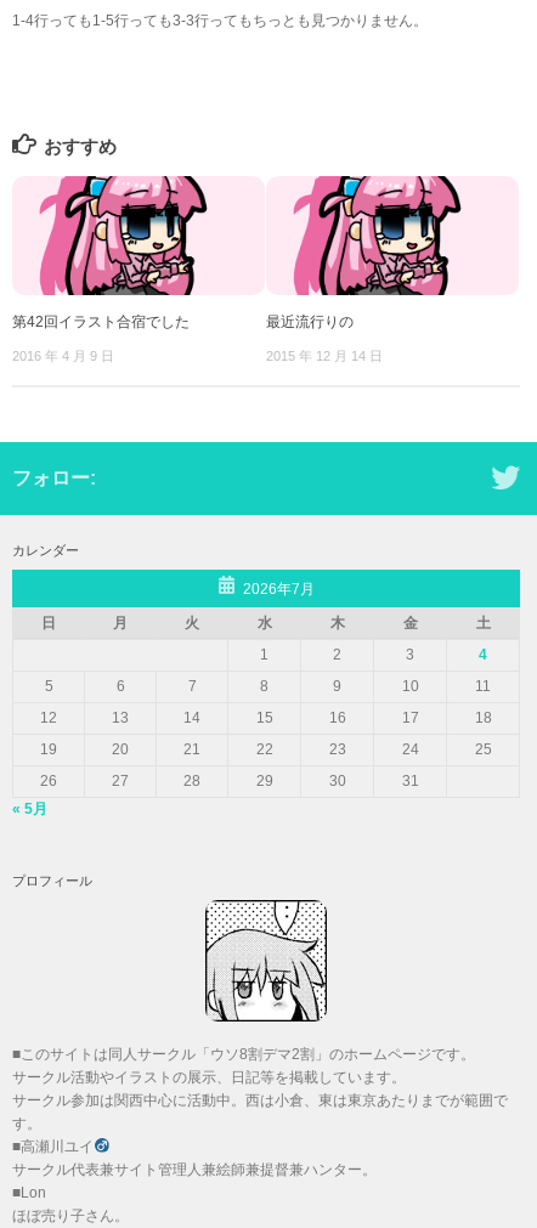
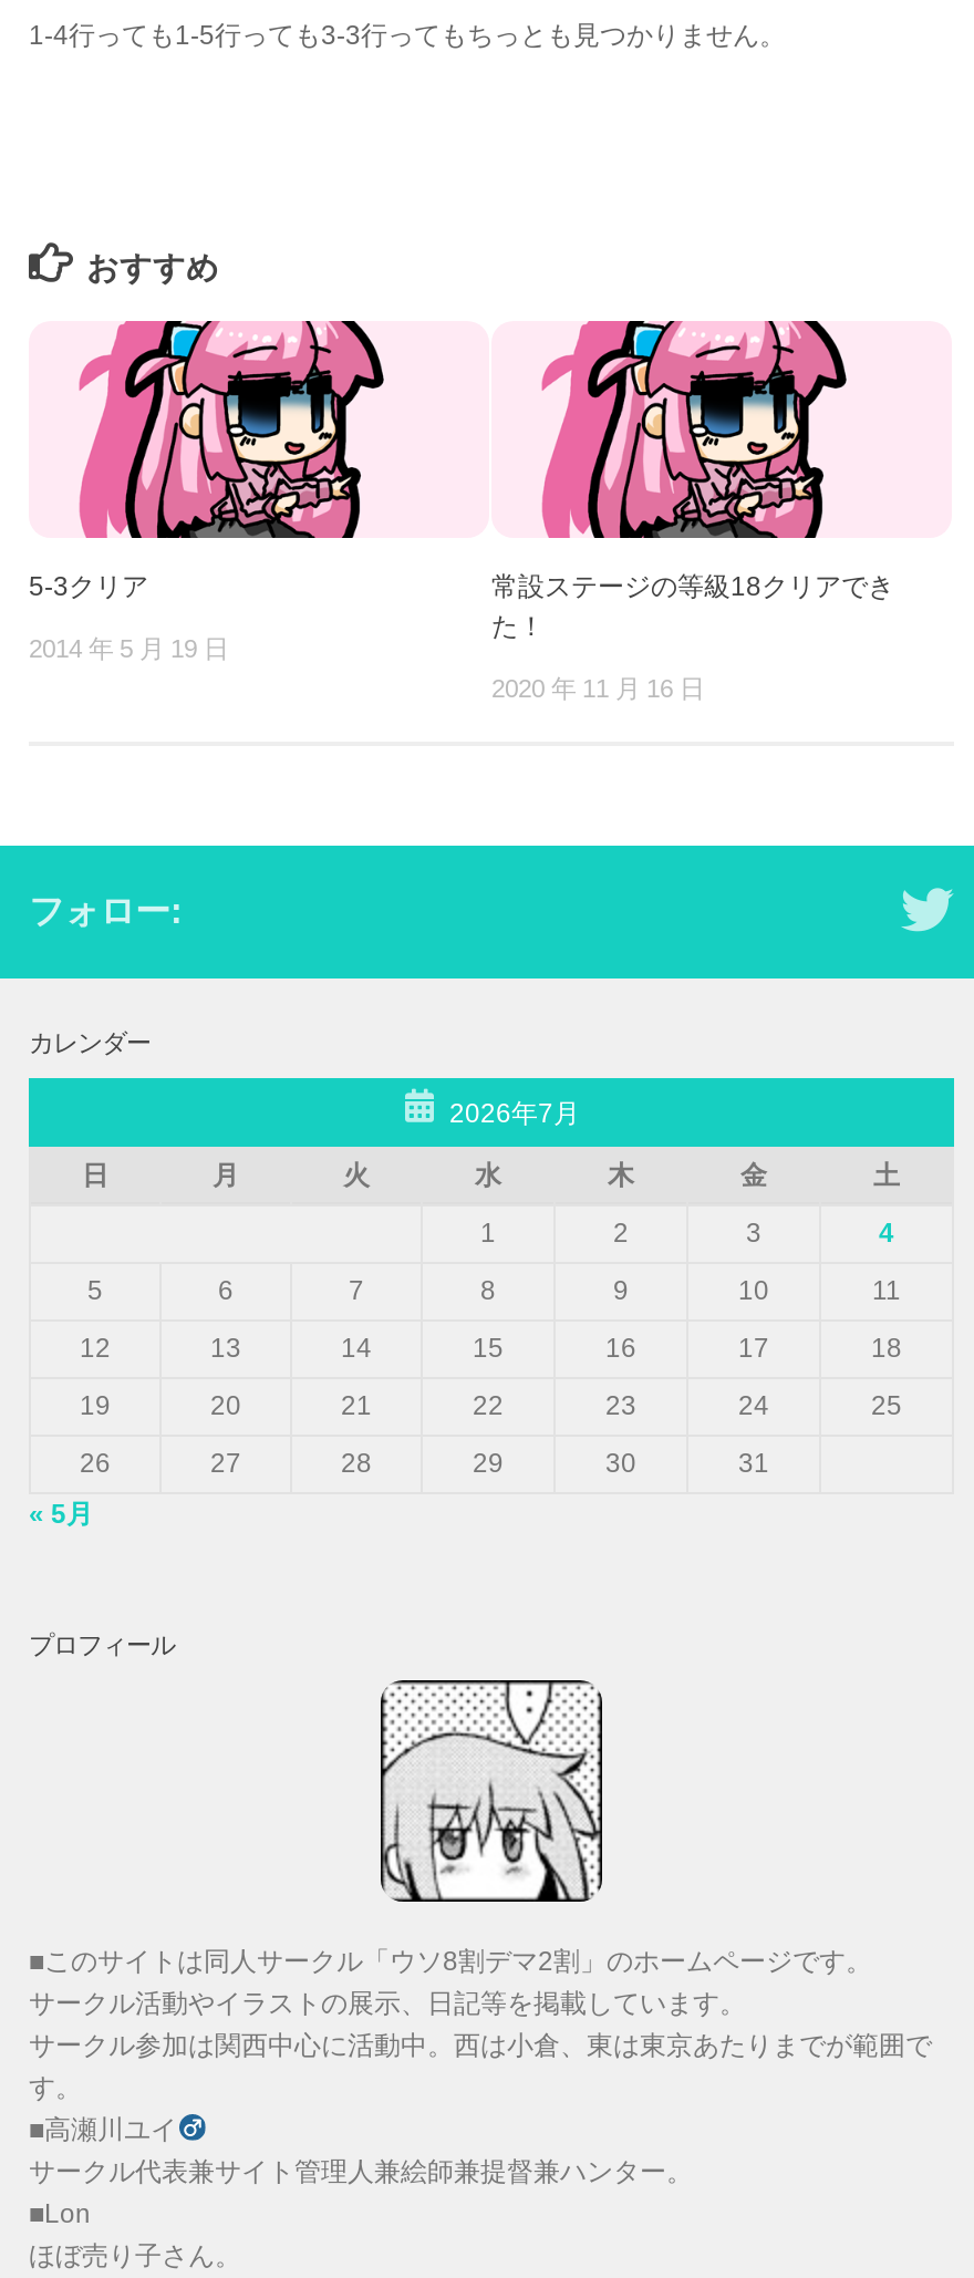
- 第42回イラスト合宿でした
+ 5-3クリア

- 最近流行りの
+ 常設ステージの等級18クリアでき
+ た！

- 2016 年 4 月 9 日
+ 2014 年 5 月 19 日

- 2015 年 12 月 14 日
+ 2020 年 11 月 16 日
